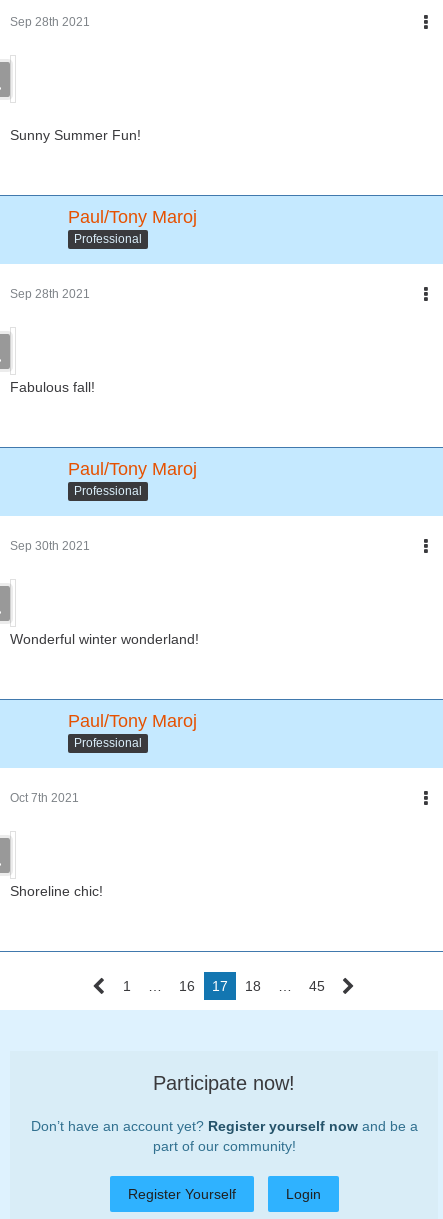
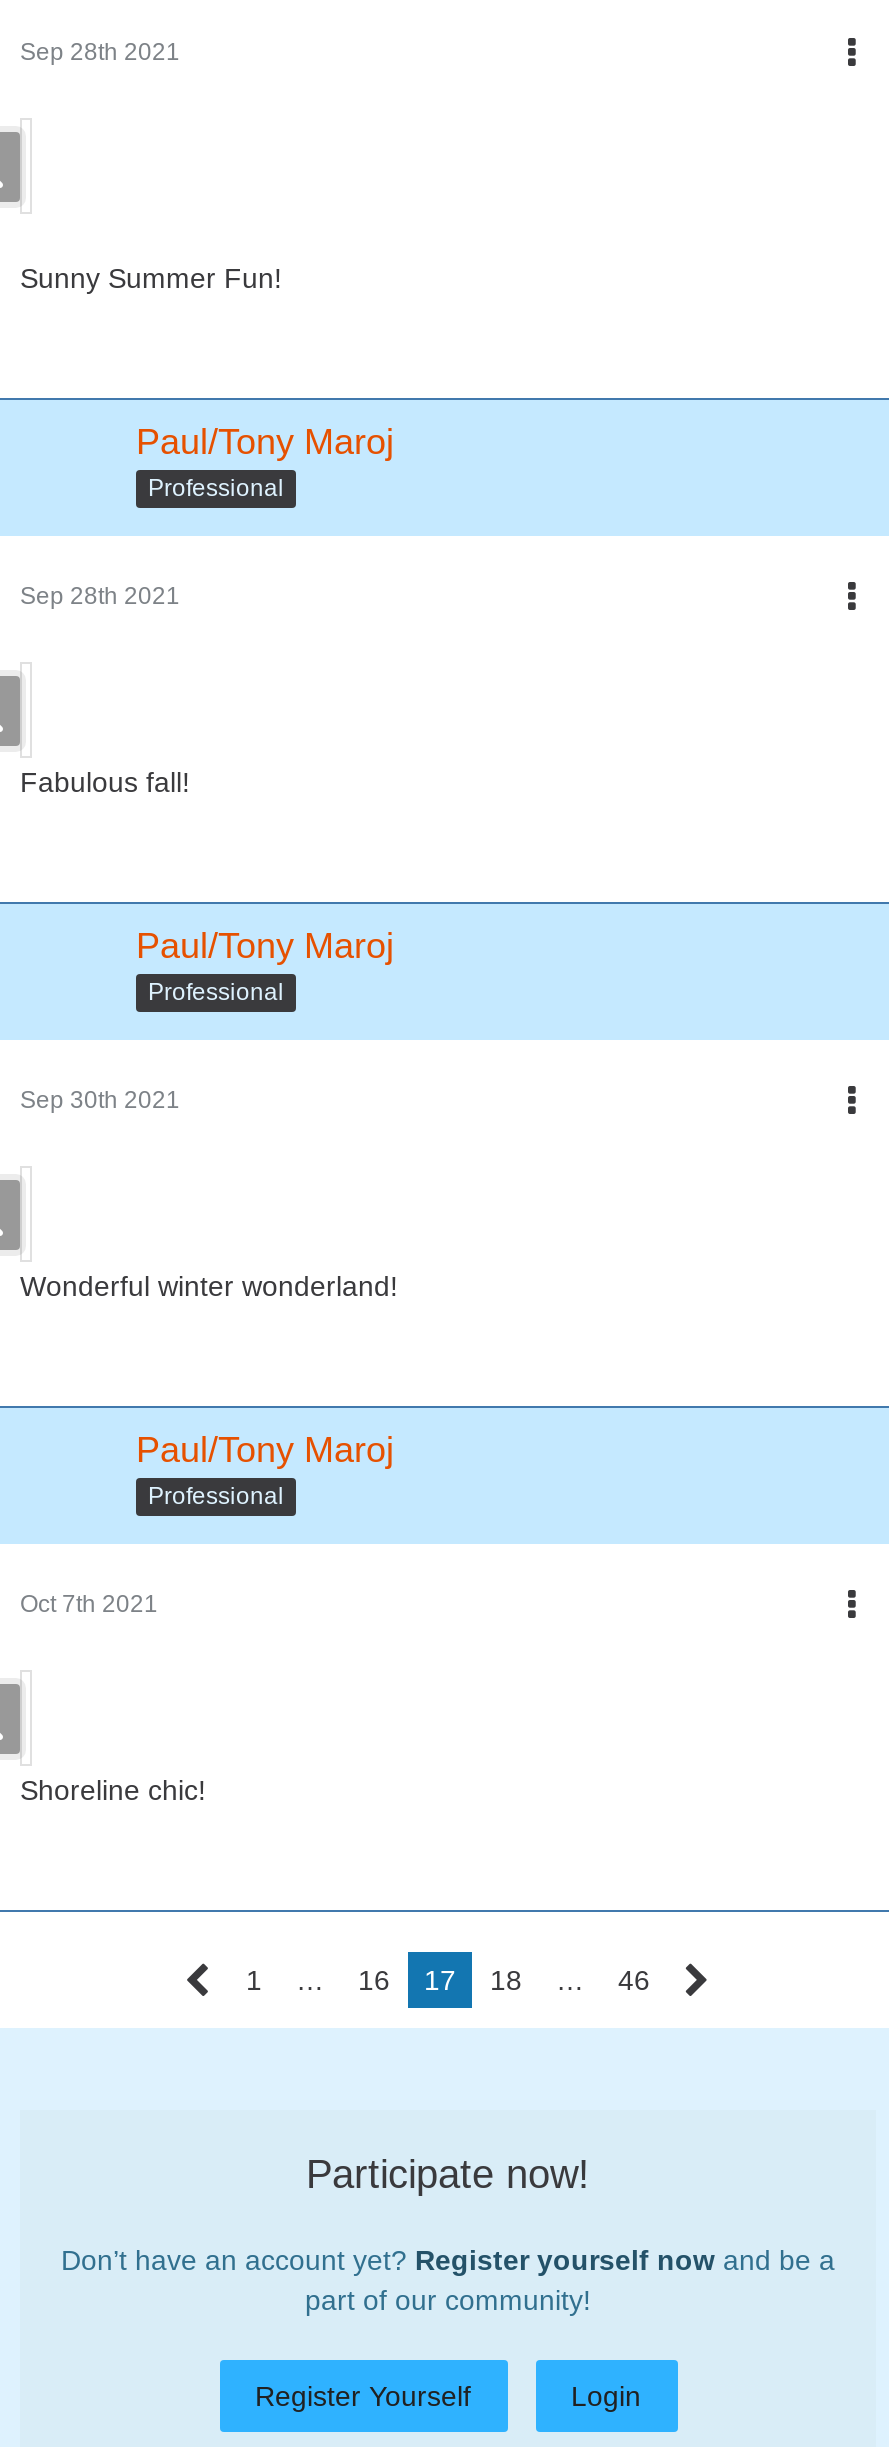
- 45
+ 46
